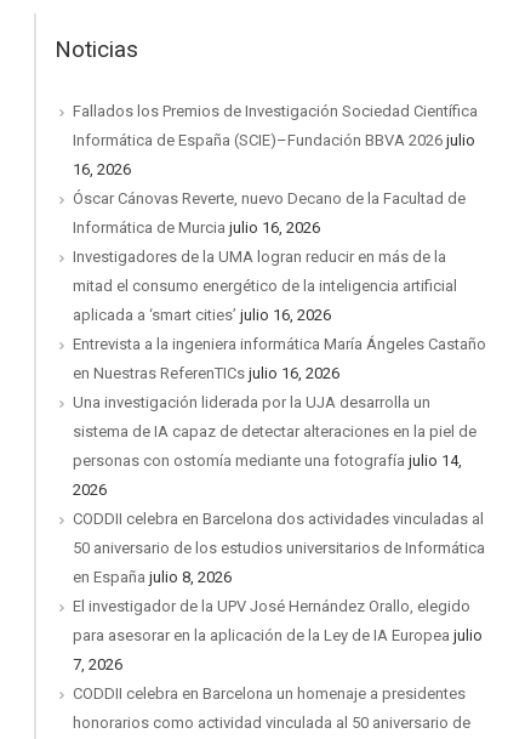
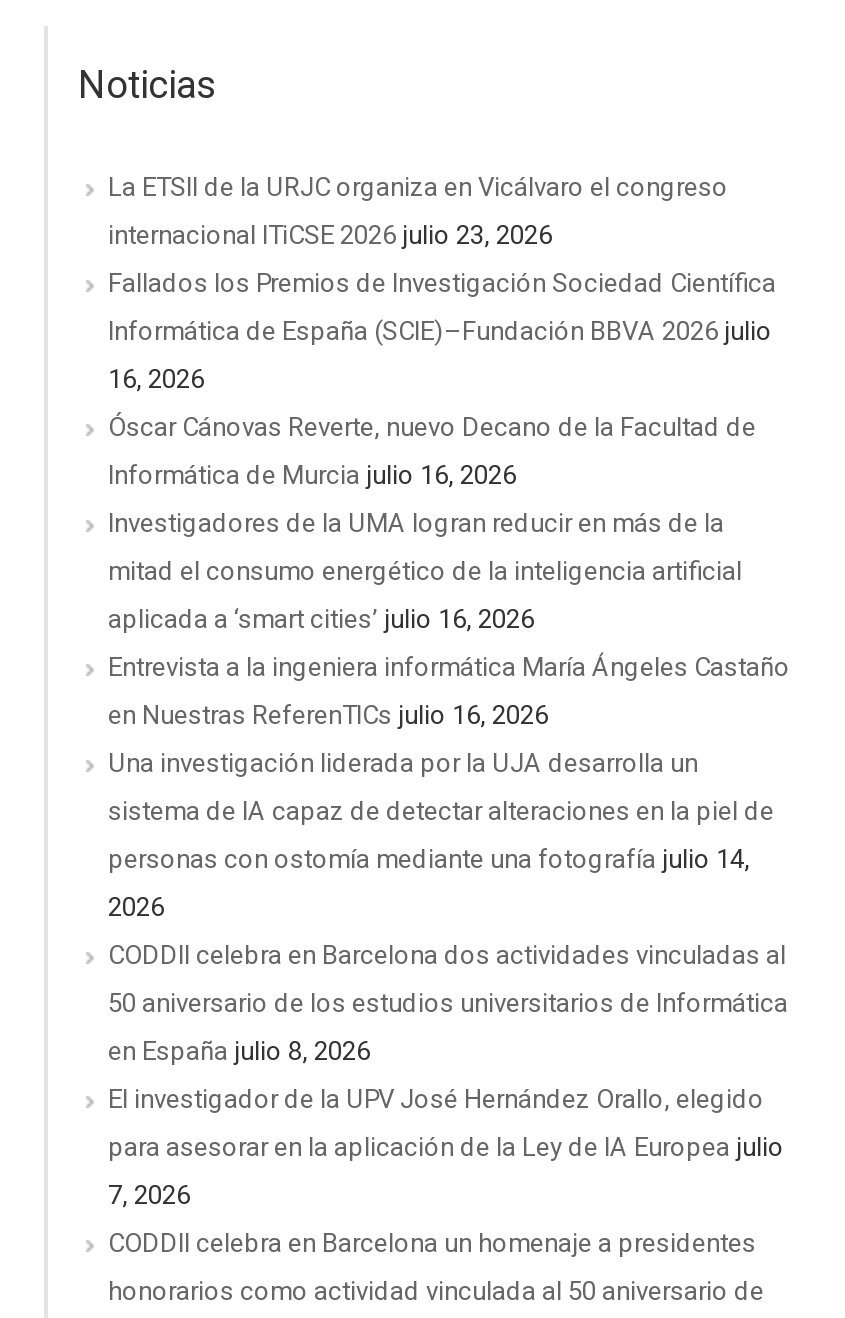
+ La ETSII de la URJC organiza en Vicálvaro el congreso
+ internacional ITiCSE 2026 julio 23, 2026
